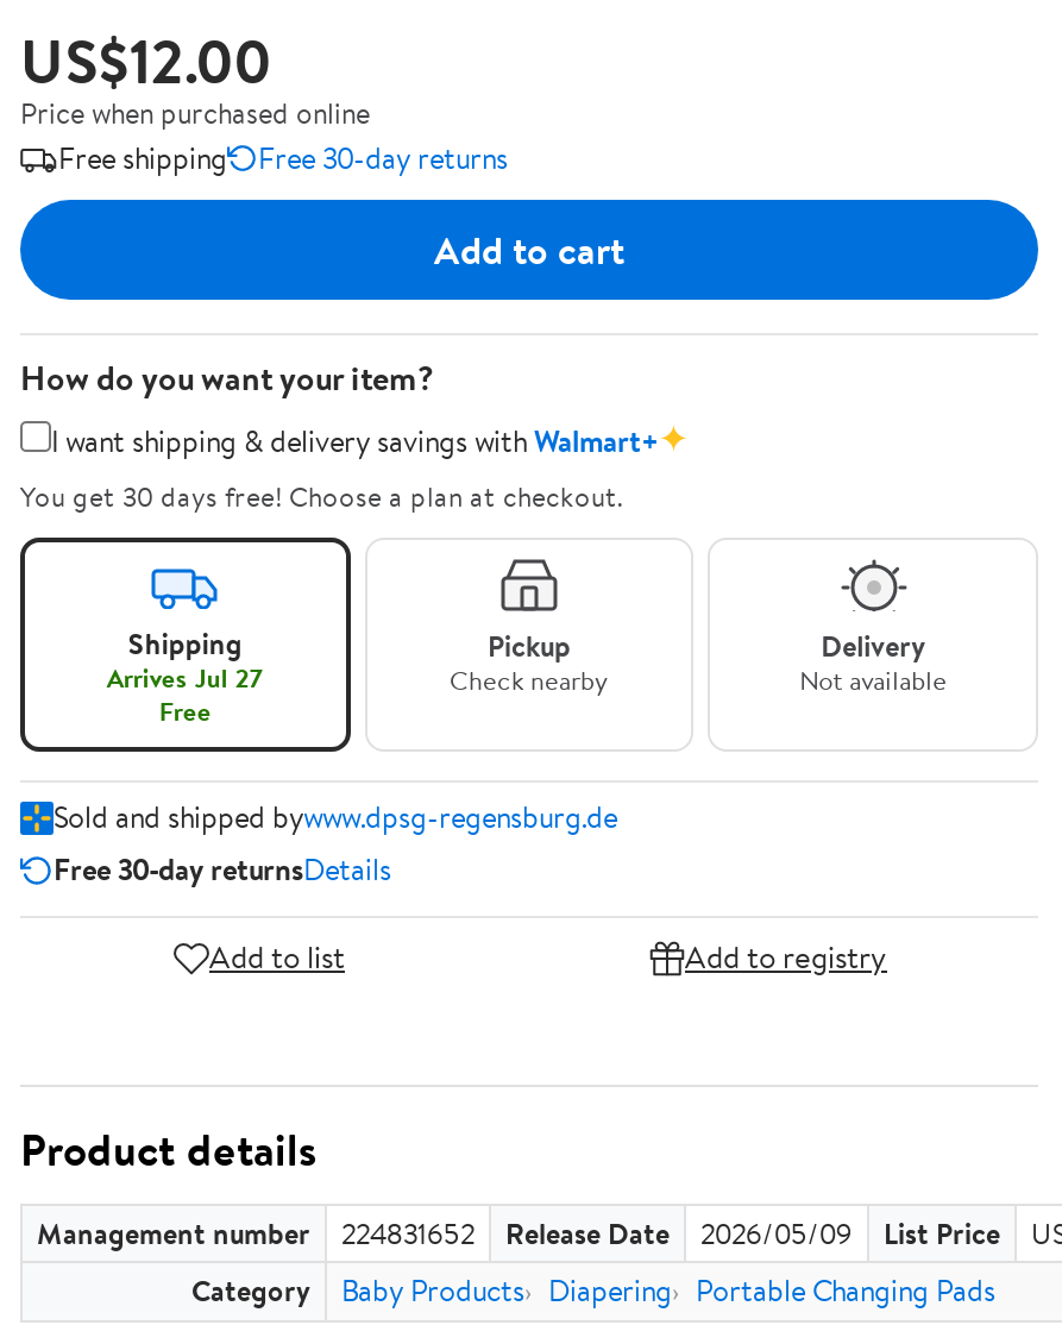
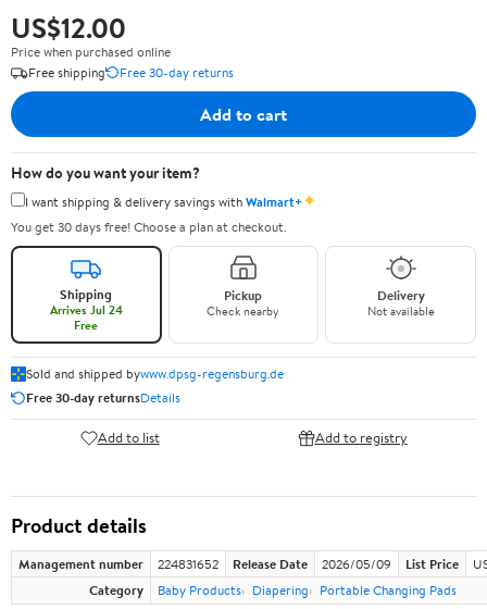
- Arrives Jul 27
+ Arrives Jul 24
